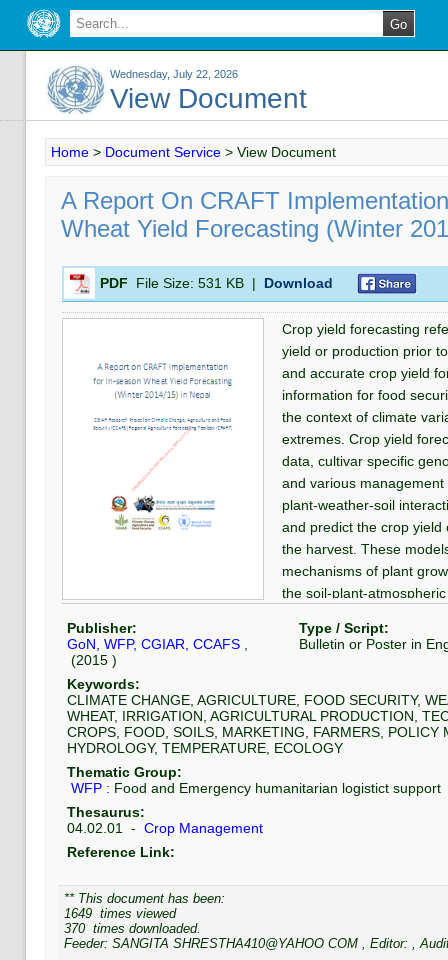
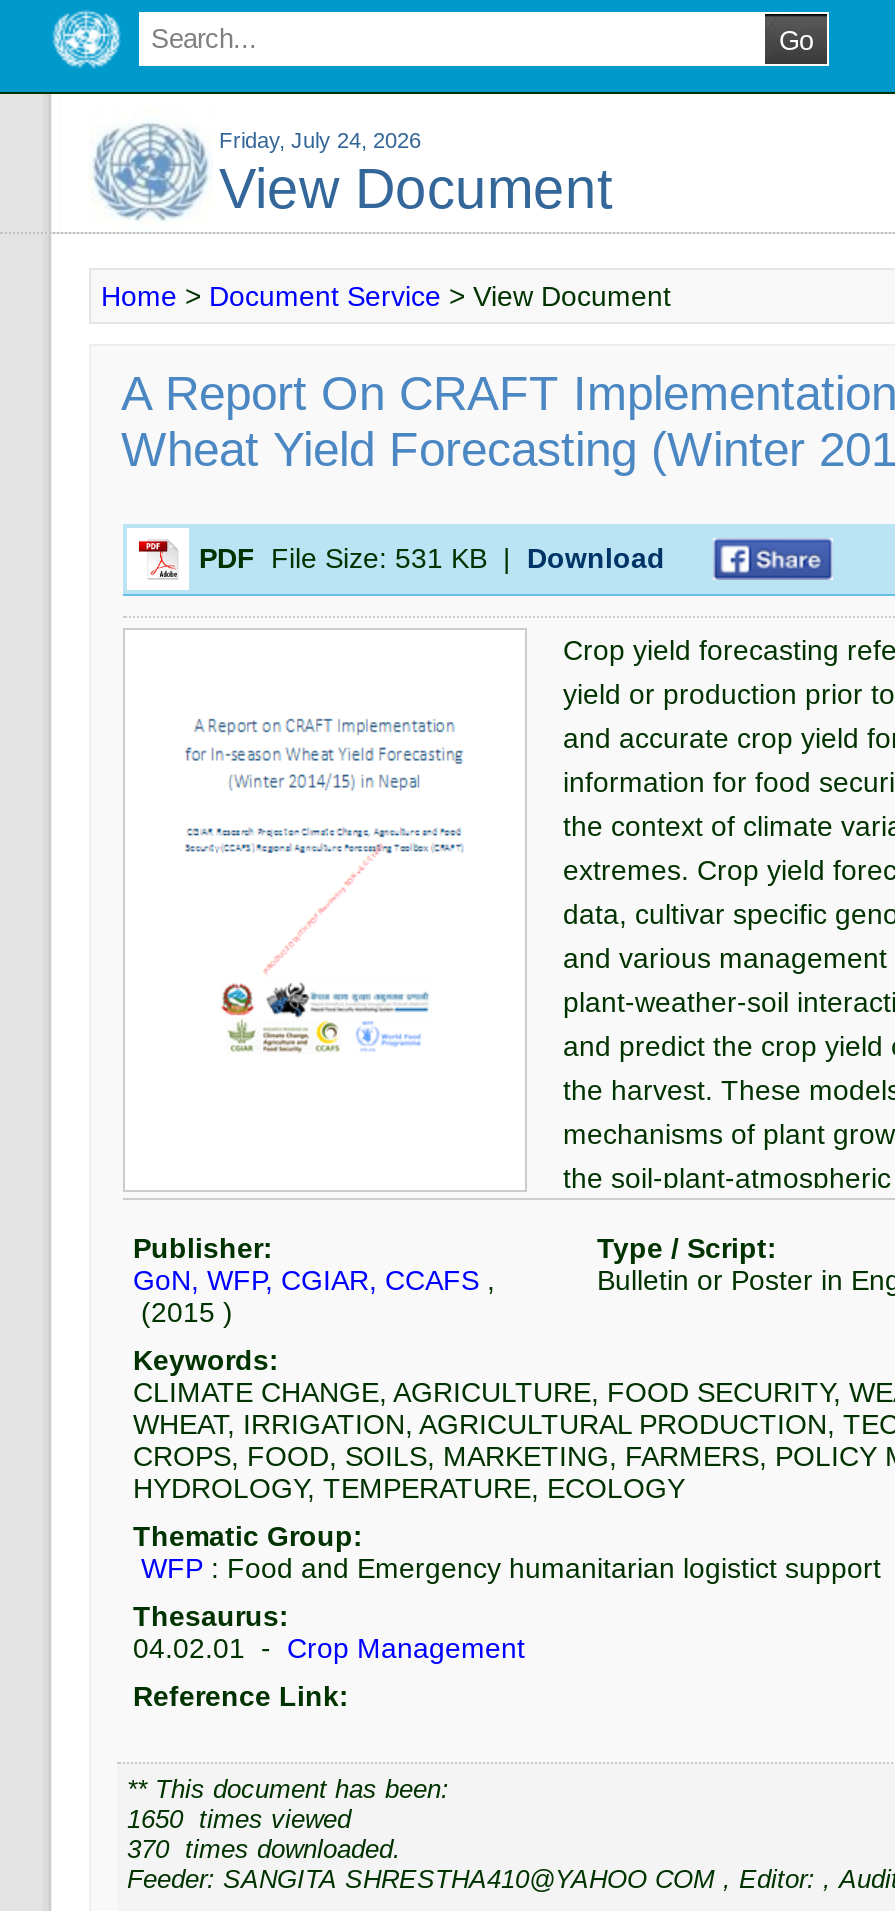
- Wednesday, July 22, 2026
+ Friday, July 24, 2026

- 1649 times viewed
+ 1650 times viewed
